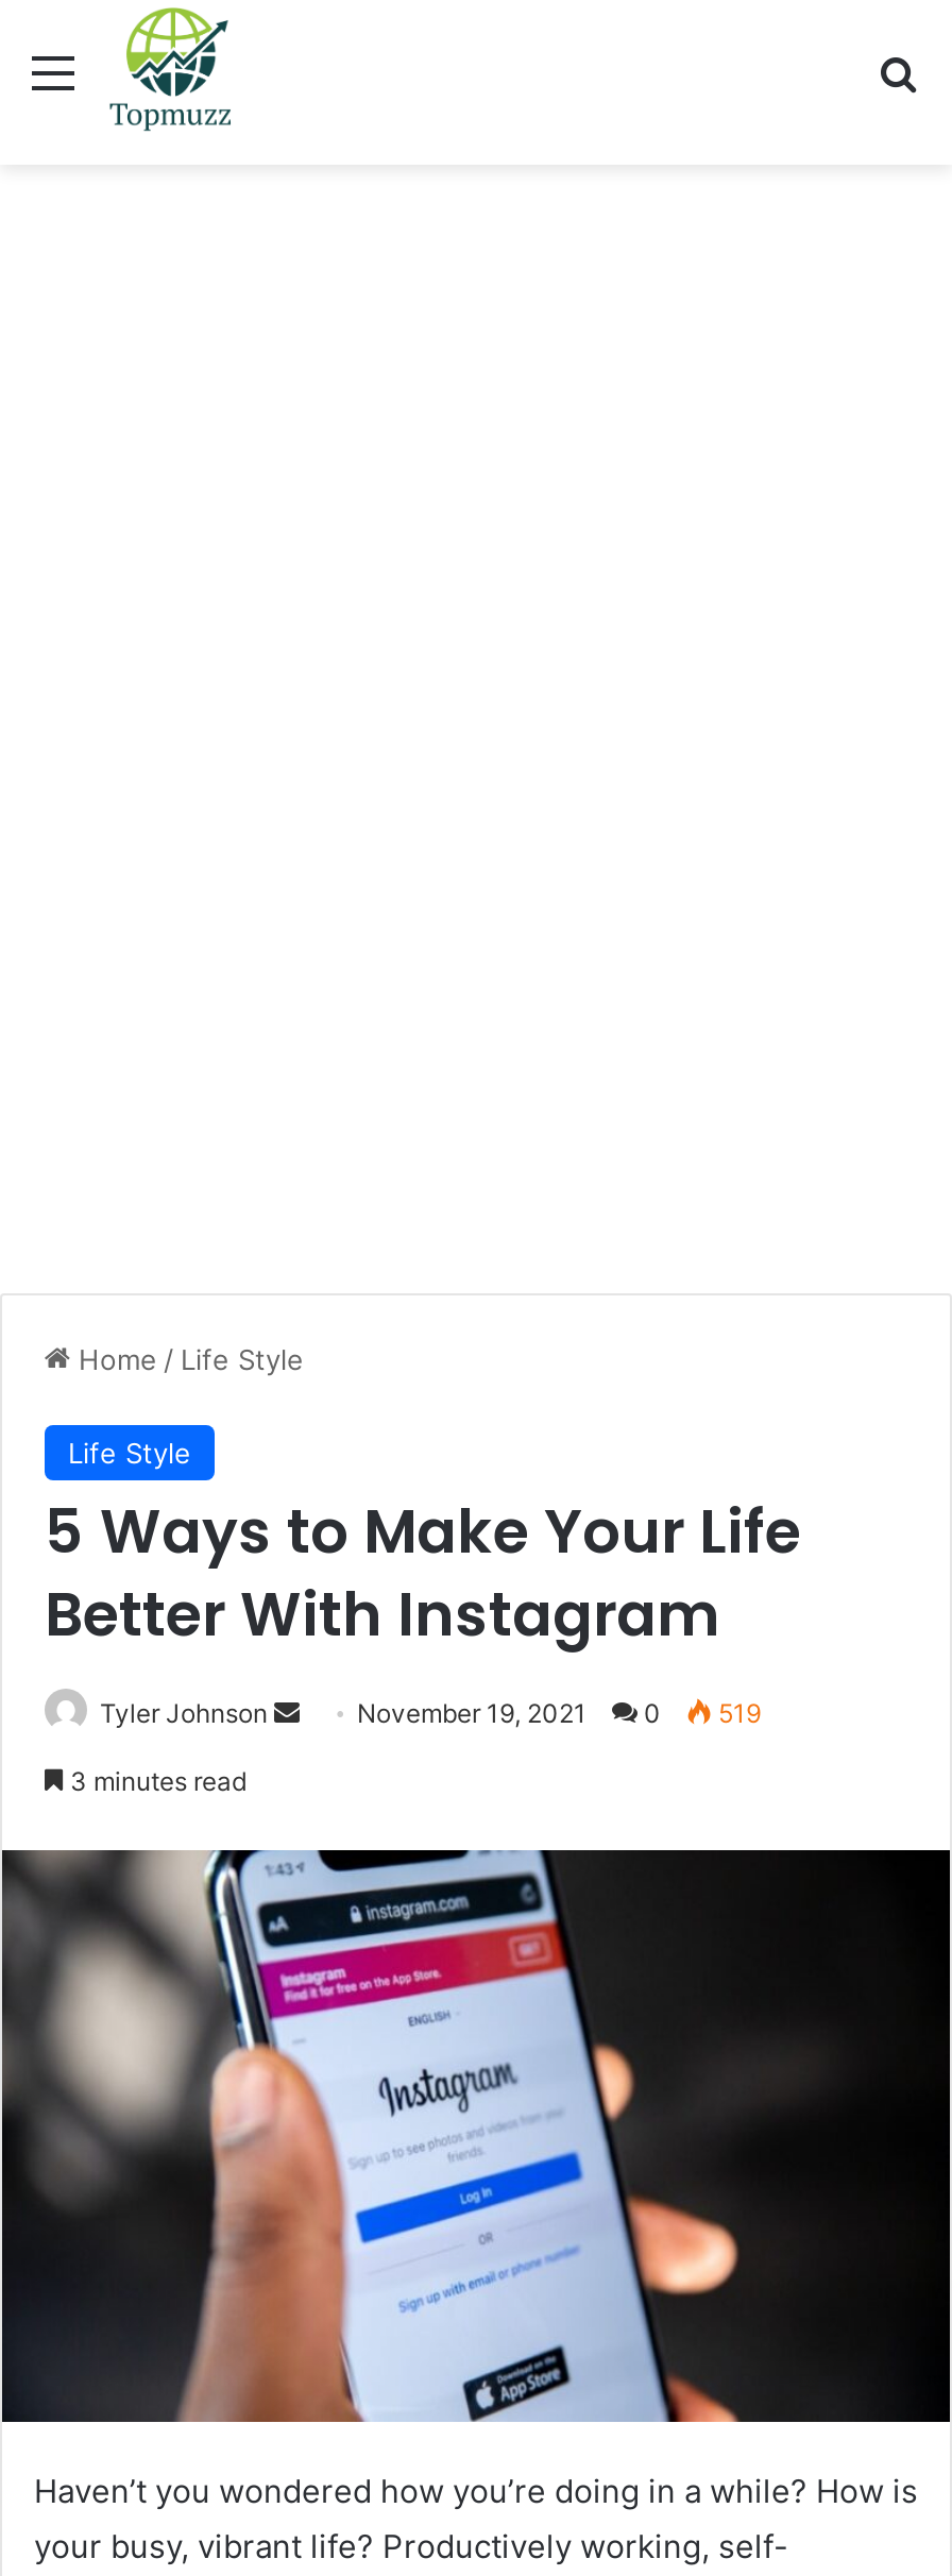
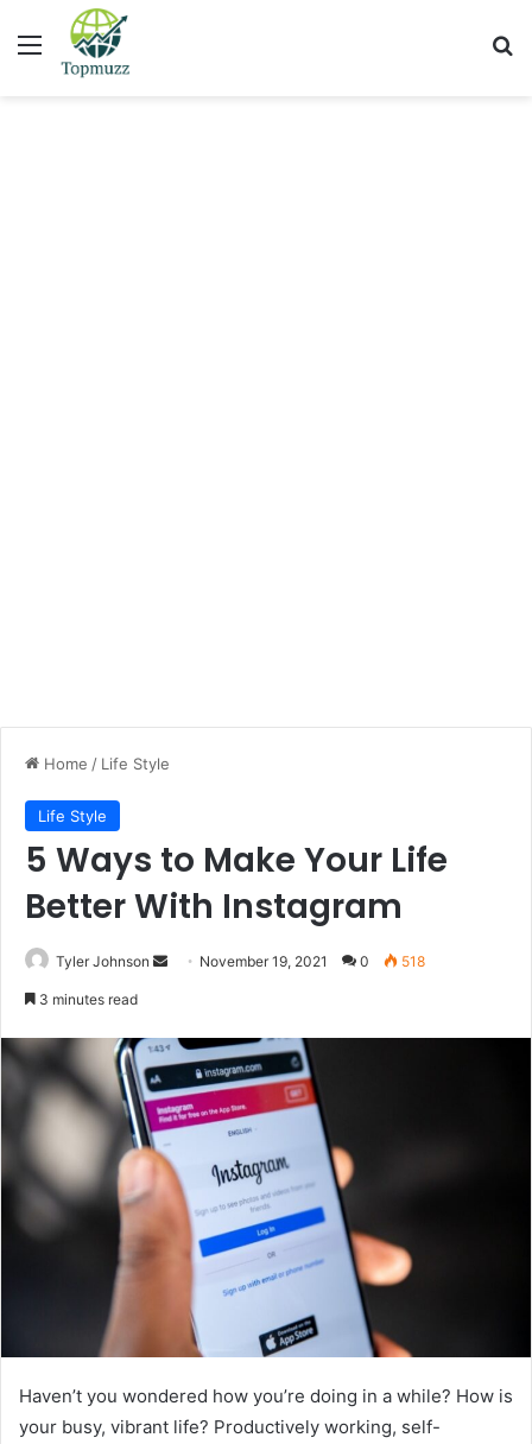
- 519
+ 518
